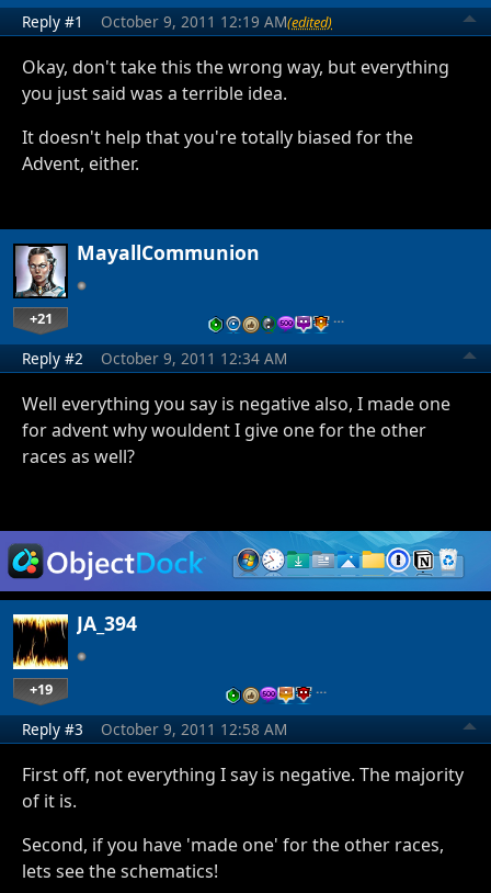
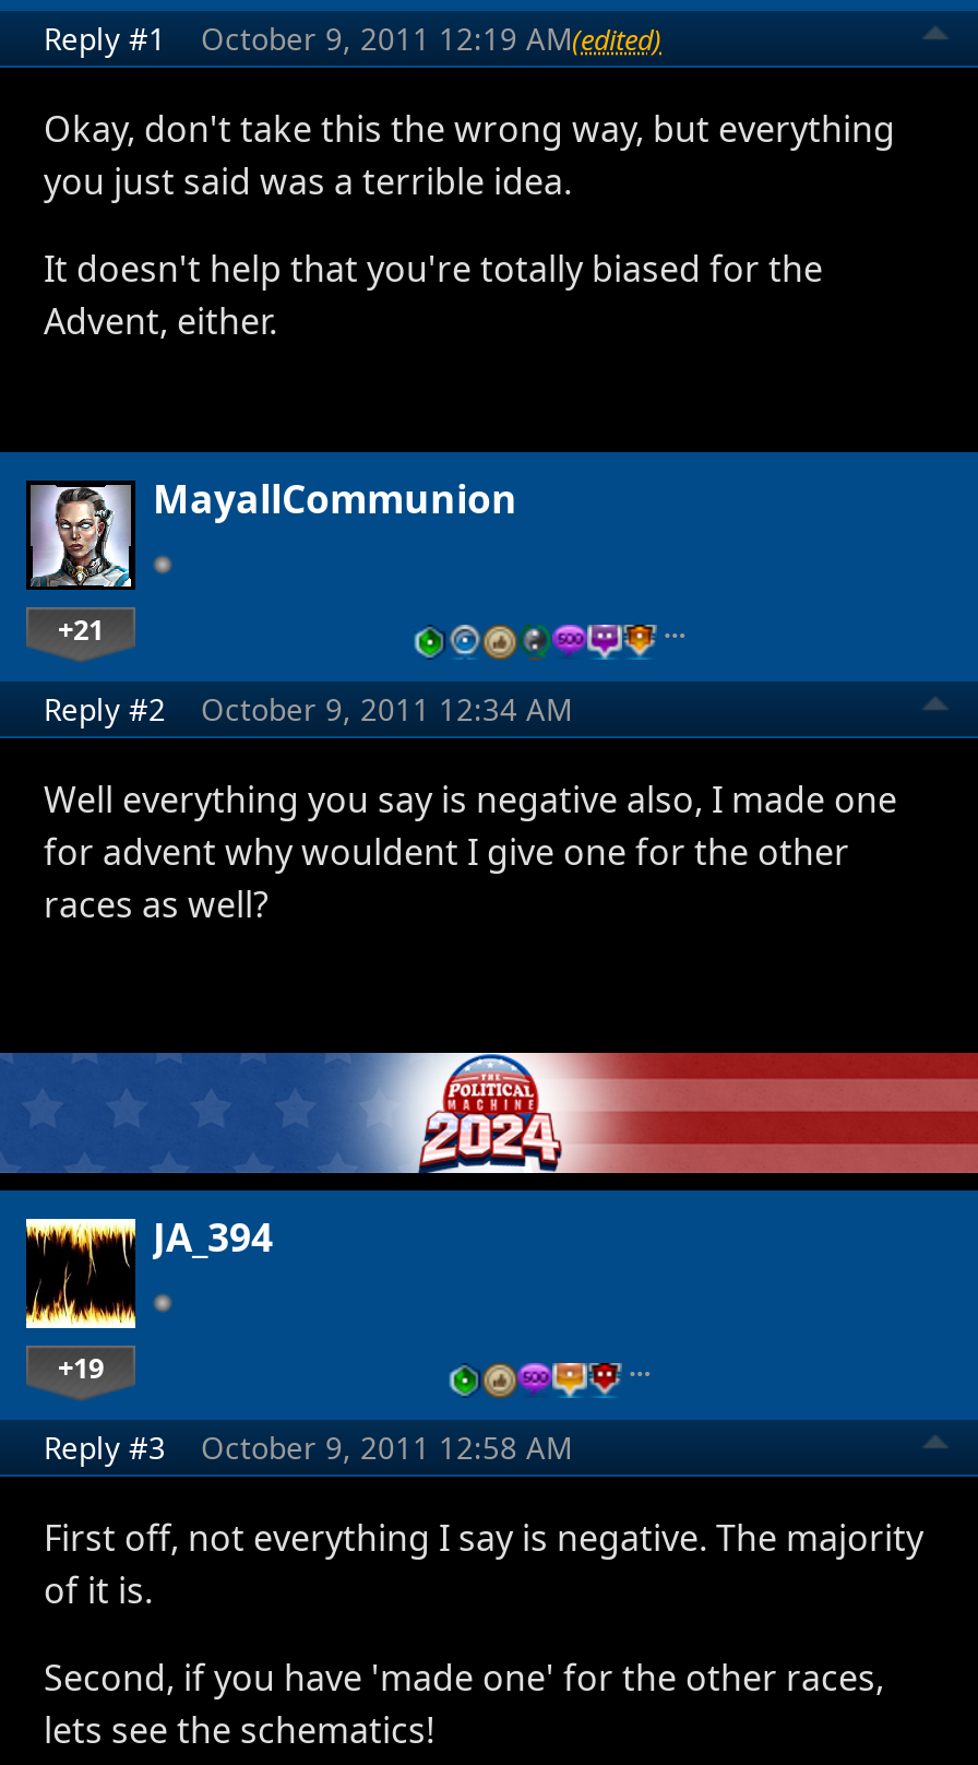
- [image]
+ [image]
